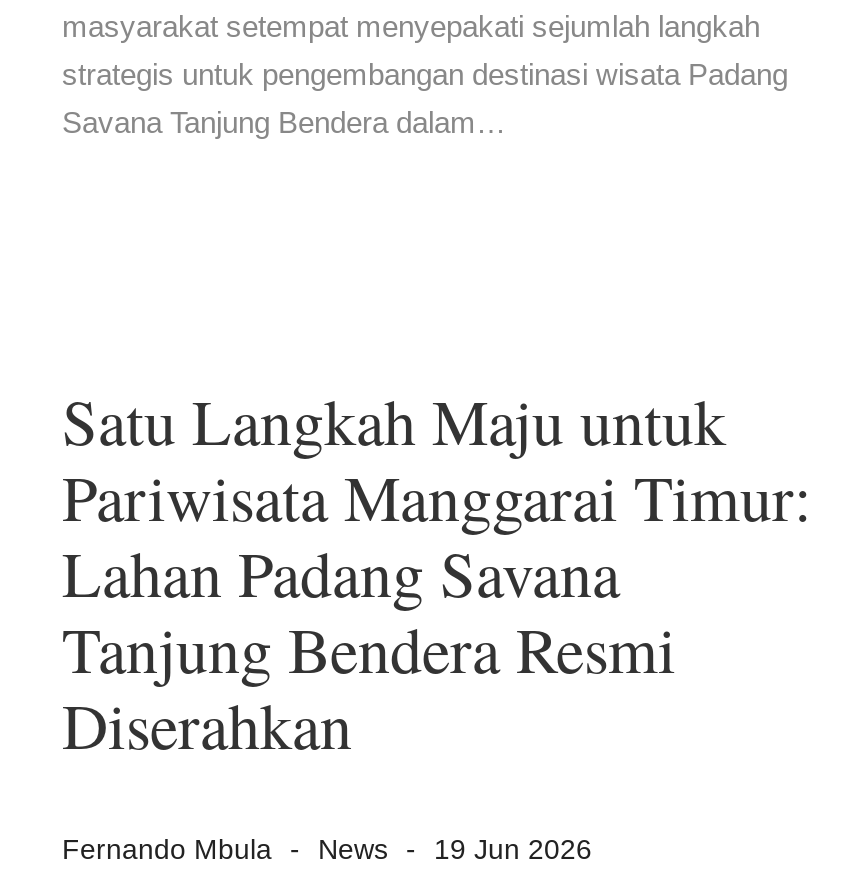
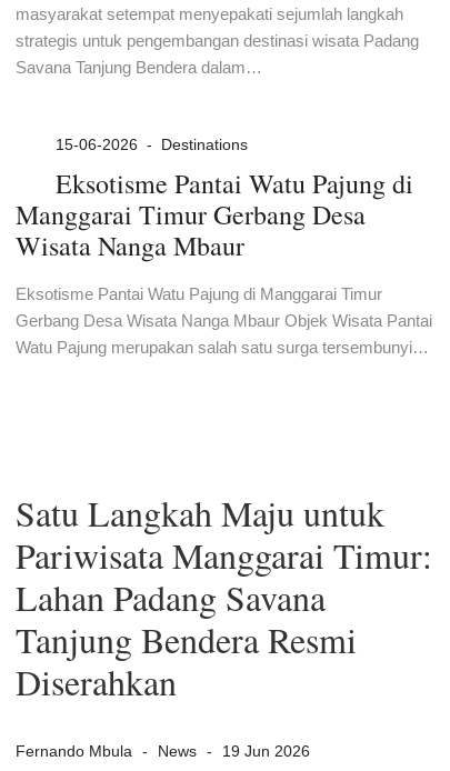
+ 15-06-2026 - Destinations
+ Eksotisme Pantai Watu Pajung di
+ Manggarai Timur Gerbang Desa
+ Wisata Nanga Mbaur
+ Eksotisme Pantai Watu Pajung di Manggarai Timur
+ Gerbang Desa Wisata Nanga Mbaur Objek Wisata Pantai
+ Watu Pajung merupakan salah satu surga tersembunyi…
